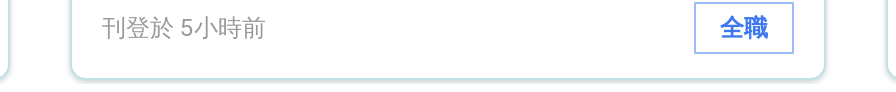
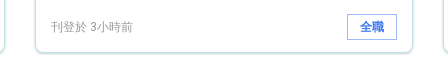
- 刊登於 5小時前
+ 刊登於 3小時前
